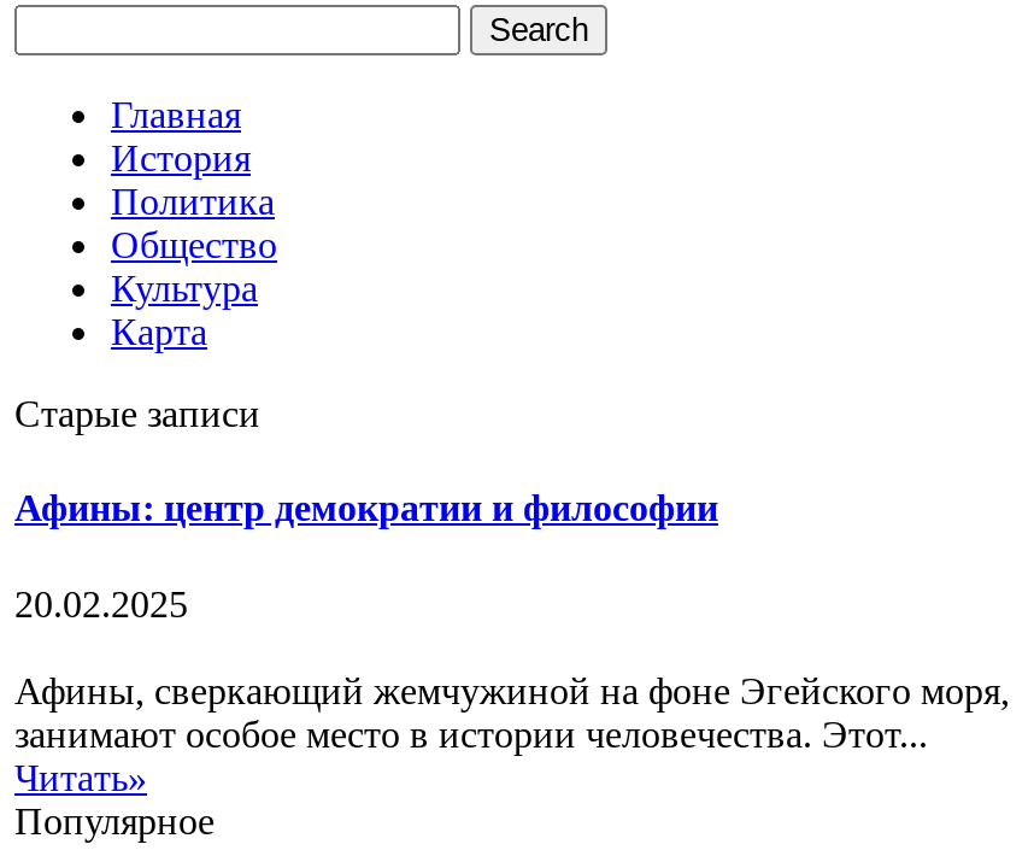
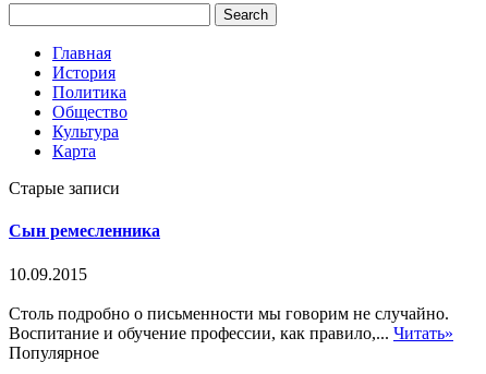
- Афины: центр демократии и философии
+ Сын ремесленника

- 20.02.2025
+ 10.09.2015

- Афины, сверкающий жемчужиной на фоне Эгейского моря,
- занимают особое место в истории человечества. Этот...
- Читать»
+ Столь подробно о письменности мы говорим не случайно.
+ Воспитание и обучение профессии, как правило,... Читать»
